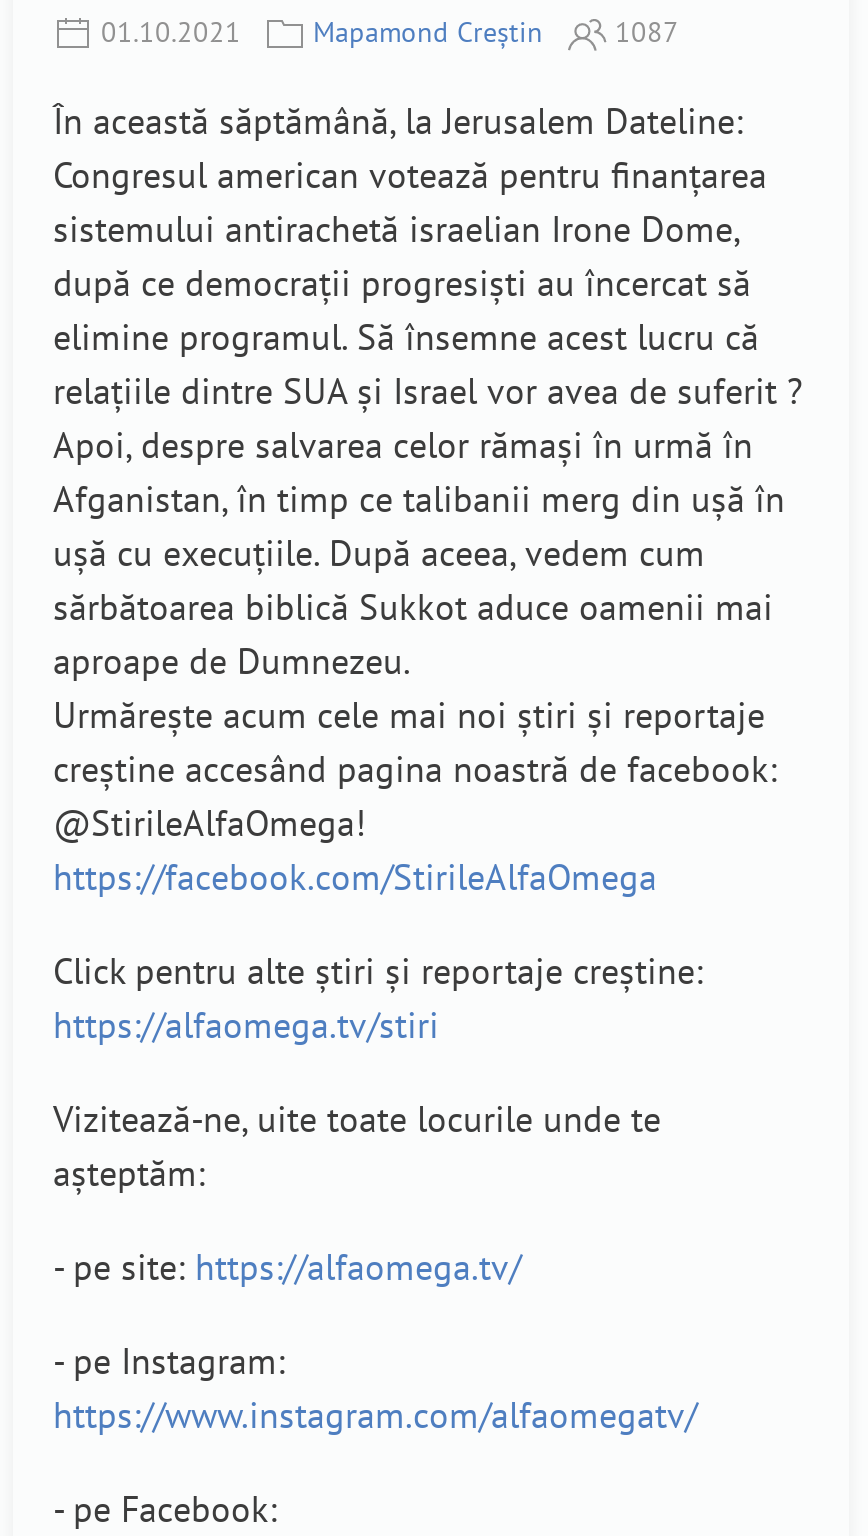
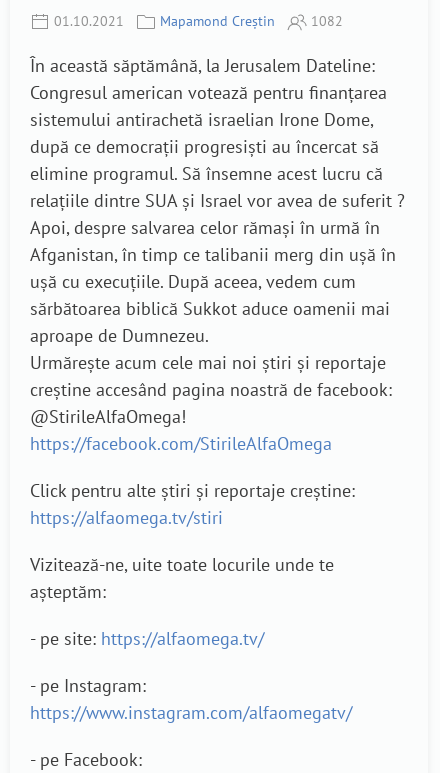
- 01.10.2021 Mapamond Creștin 1087
+ 01.10.2021 Mapamond Creștin 1082
